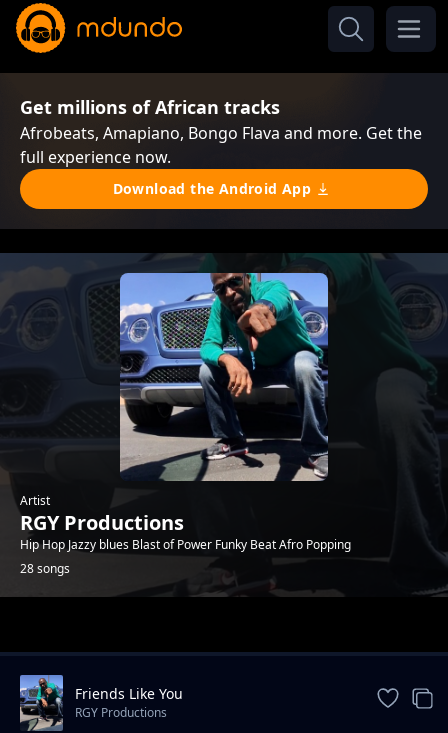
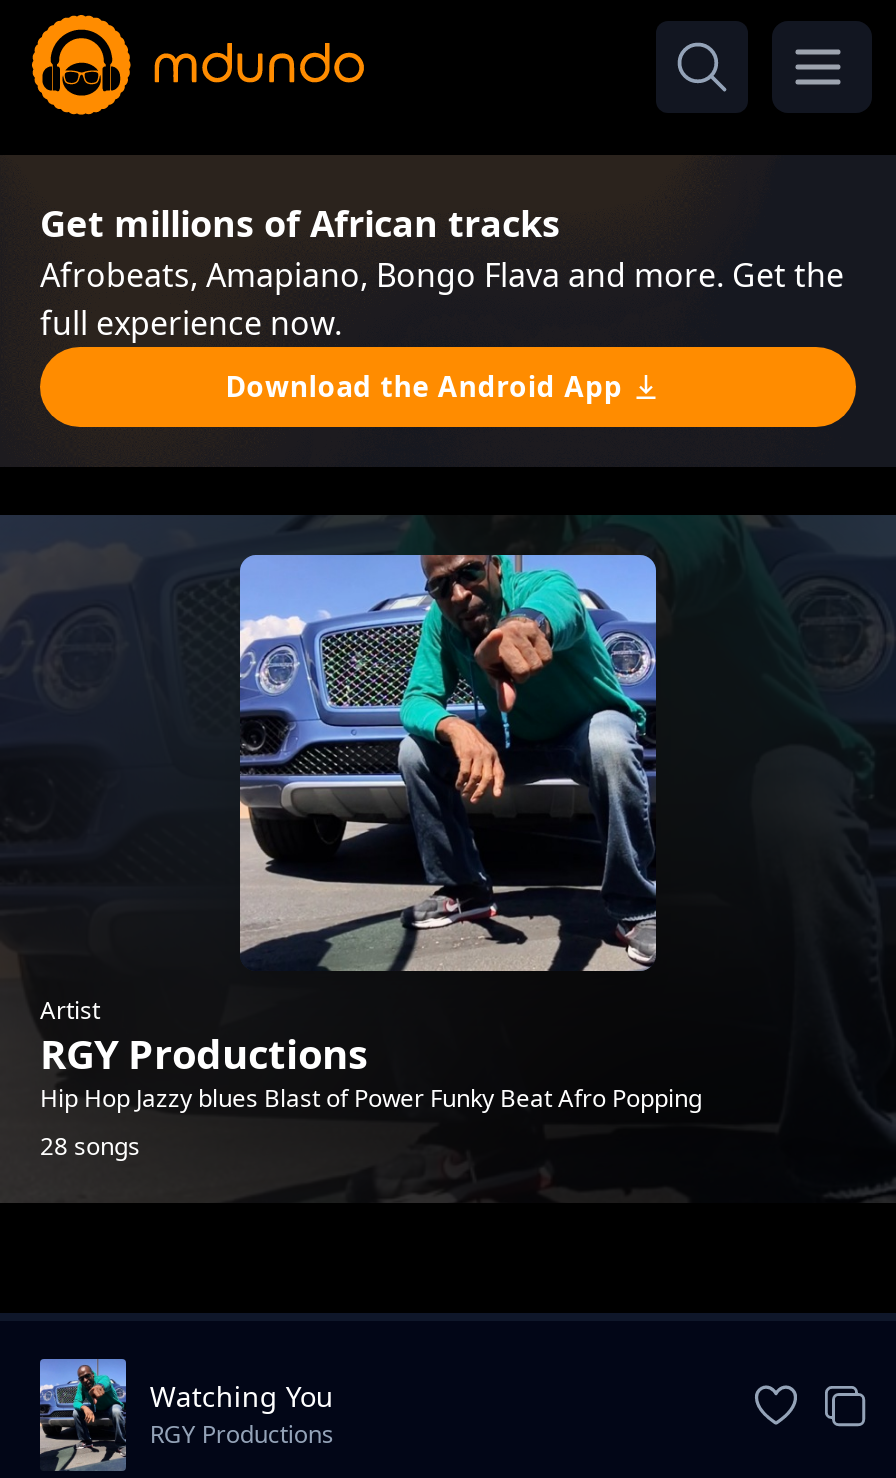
- Friends Like You
+ Watching You
